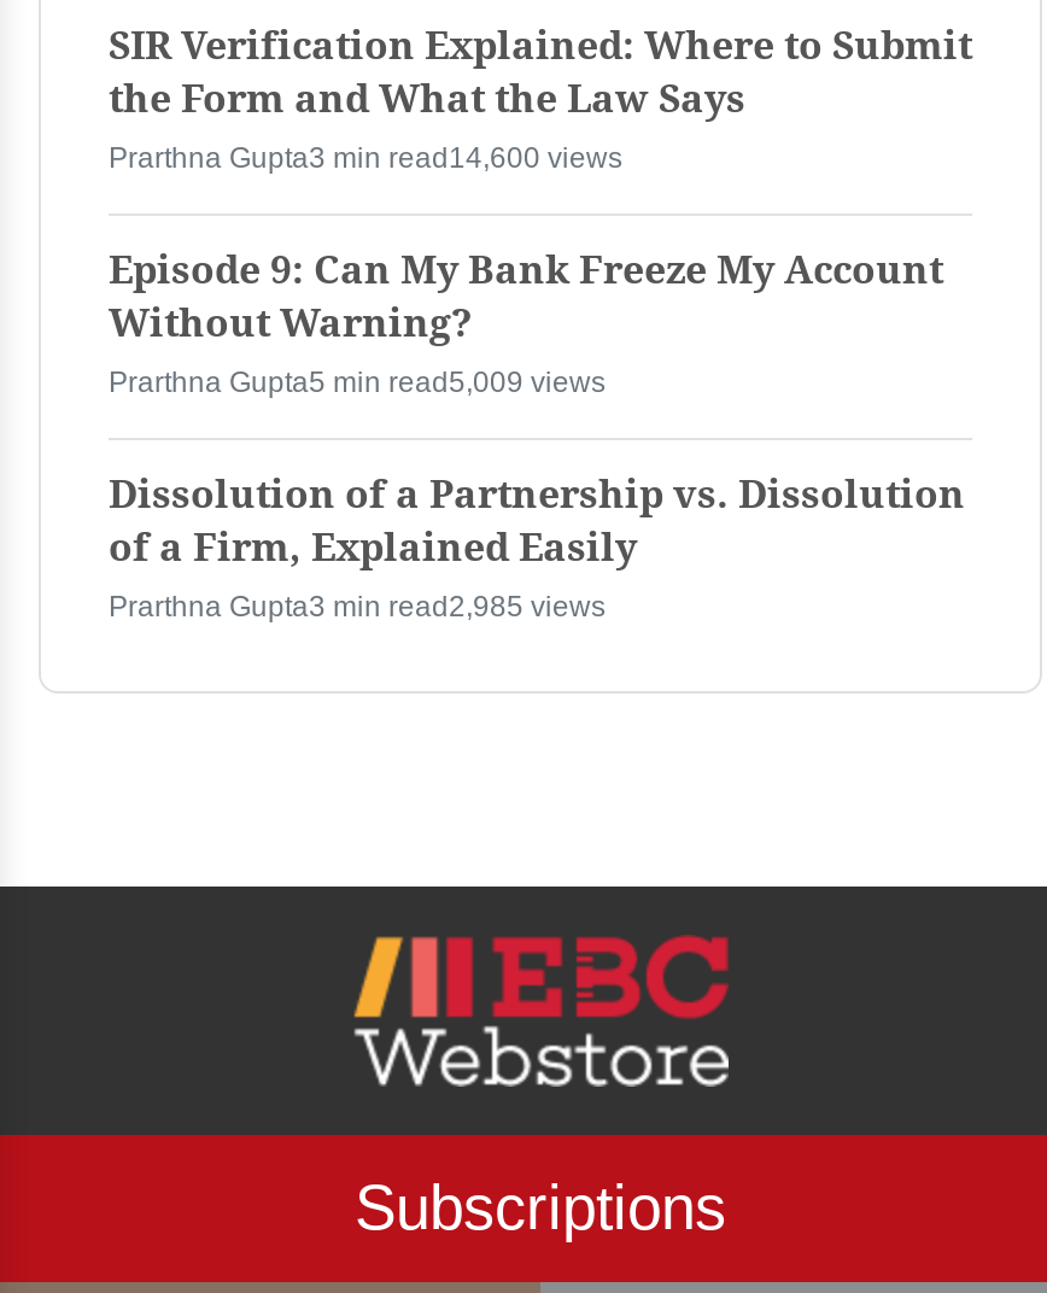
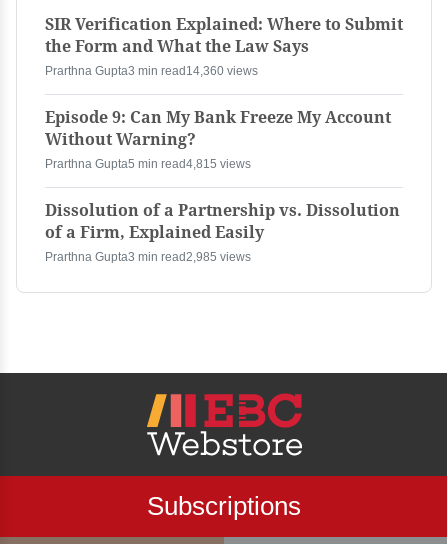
- Prarthna Gupta3 min read14,600 views
+ Prarthna Gupta3 min read14,360 views

- Prarthna Gupta5 min read5,009 views
+ Prarthna Gupta5 min read4,815 views
